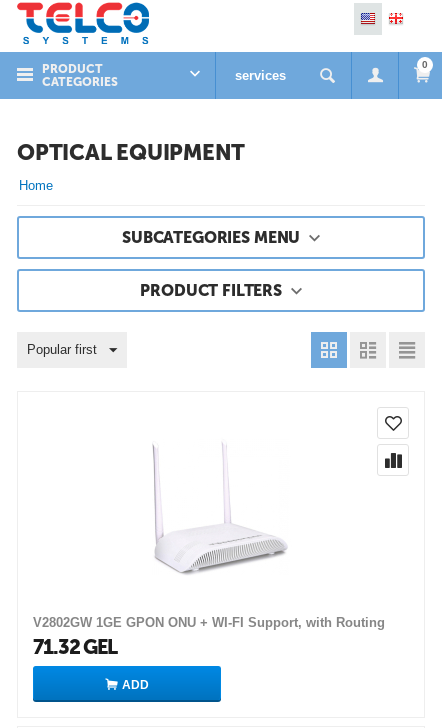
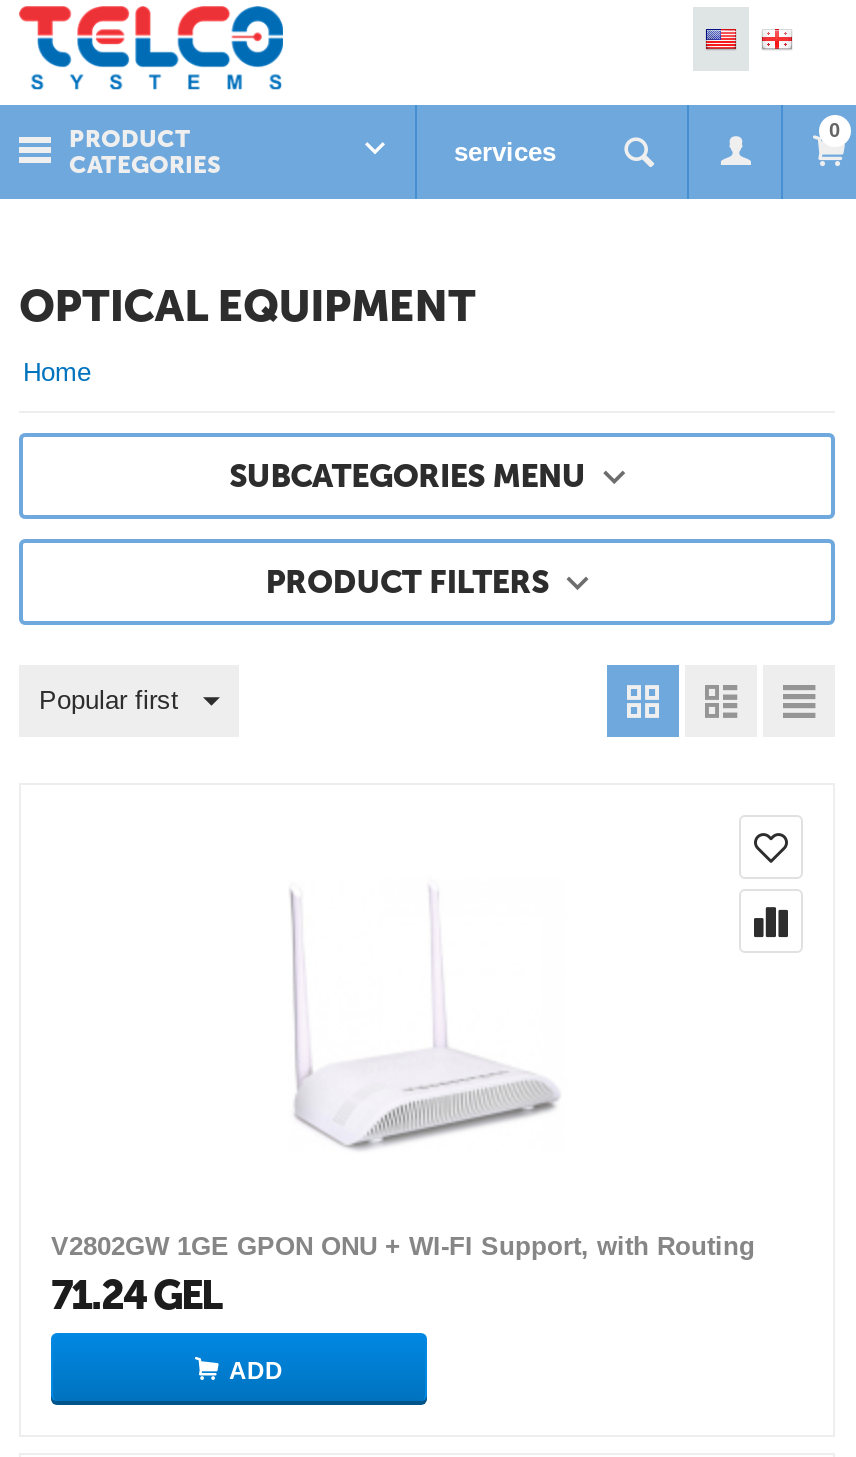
- 71.32 GEL
+ 71.24 GEL
